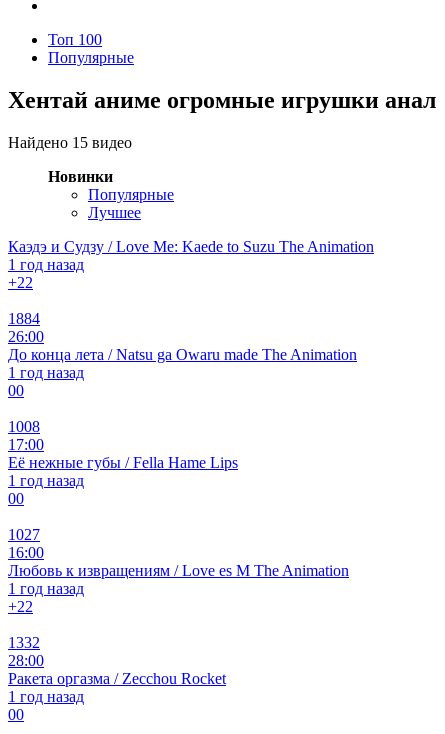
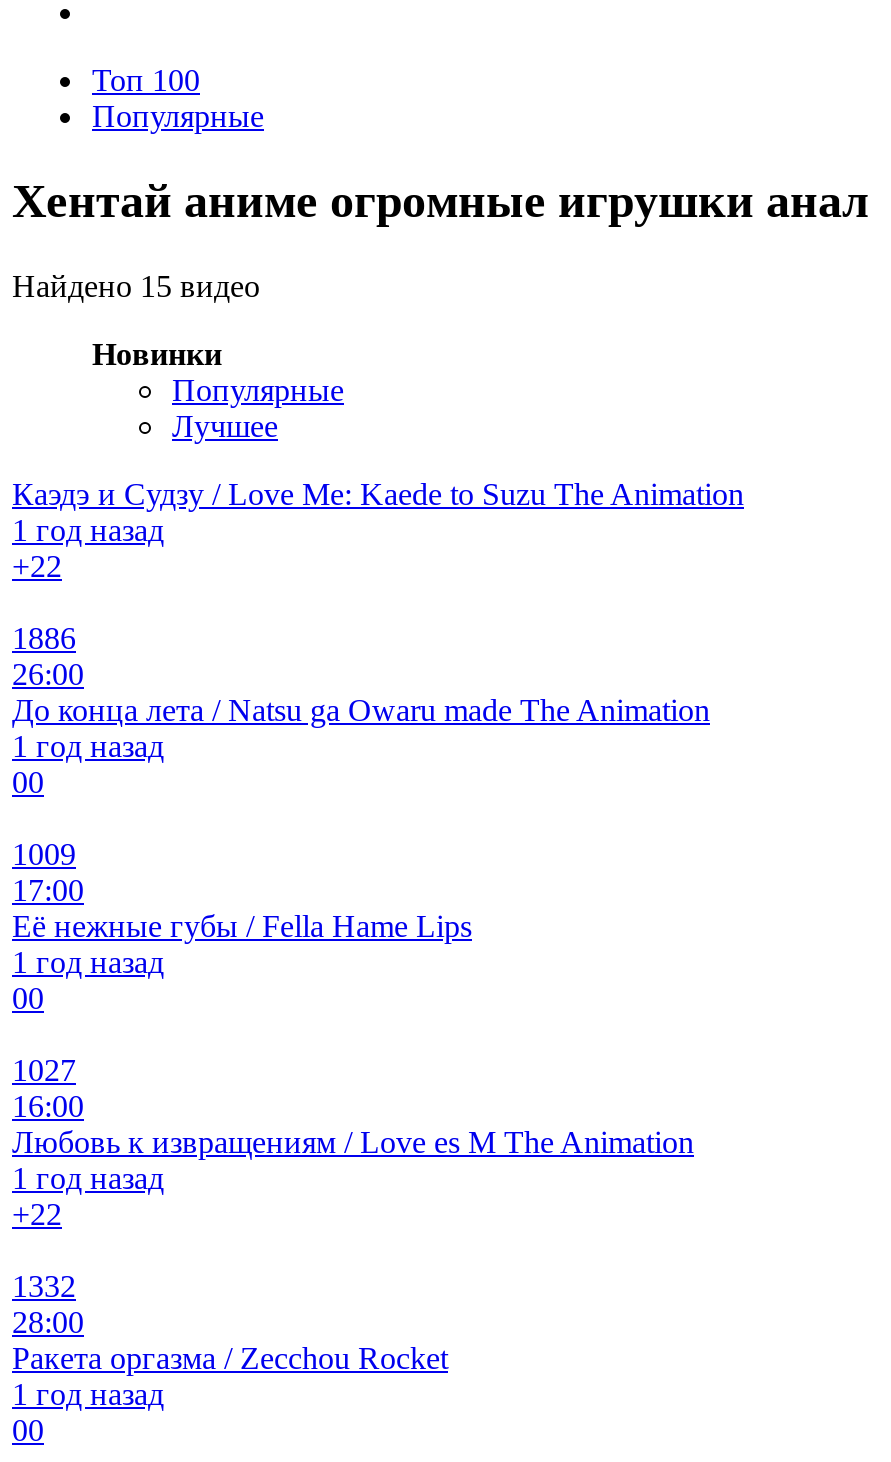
- 1884
+ 1886

- 1008
+ 1009
